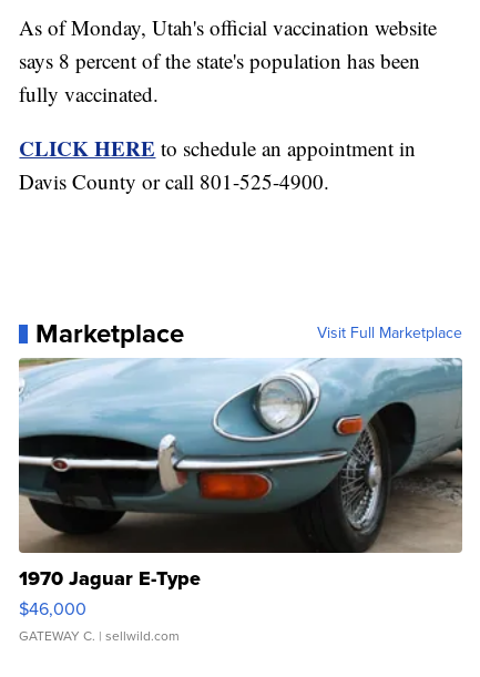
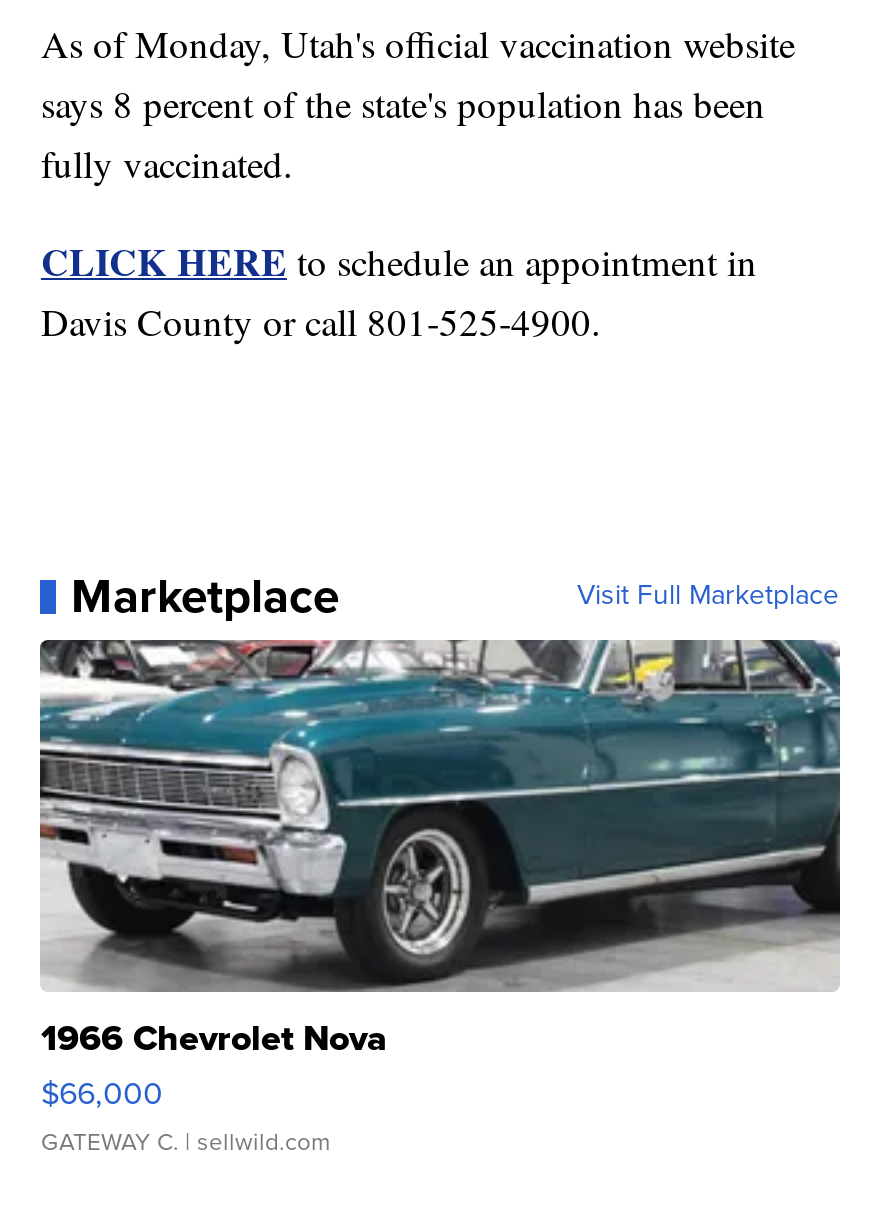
- [image]
- 1970 Jaguar E-Type
- $46,000
+ [image]
+ 1966 Chevrolet Nova
+ $66,000
